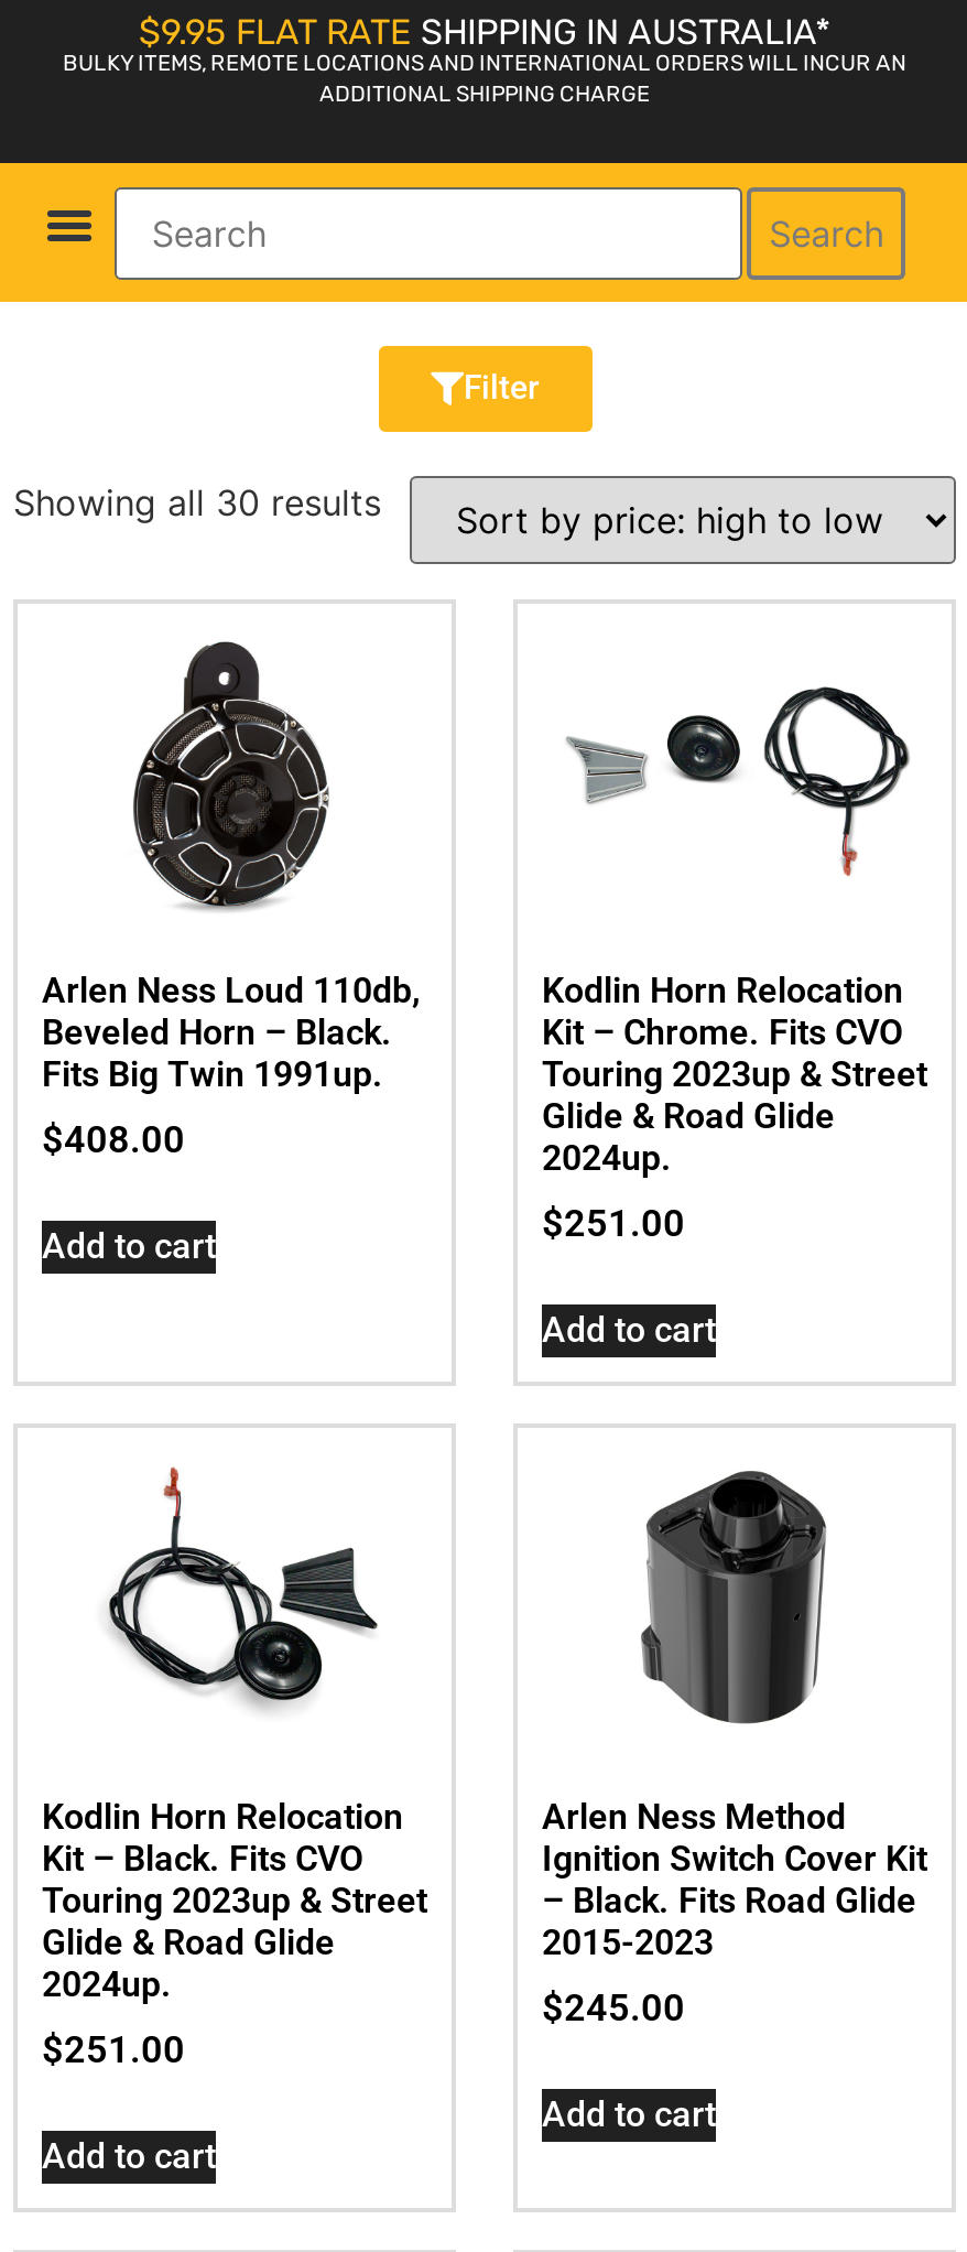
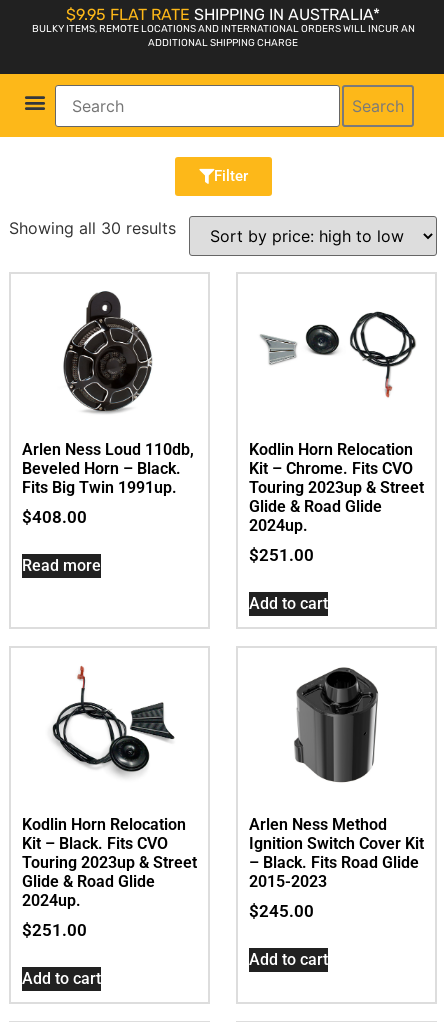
- Add to cart
+ Read more
